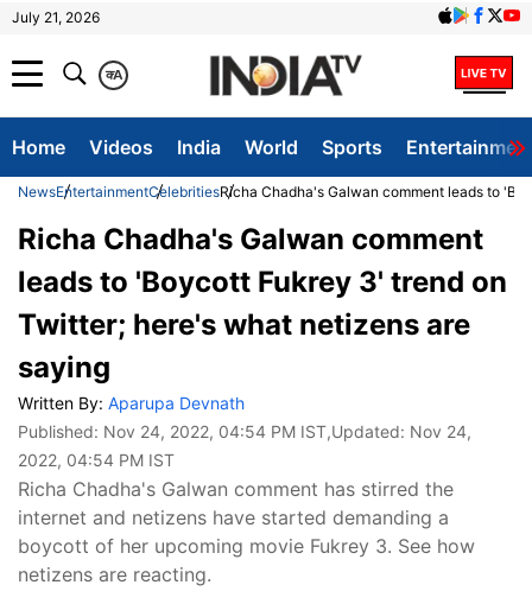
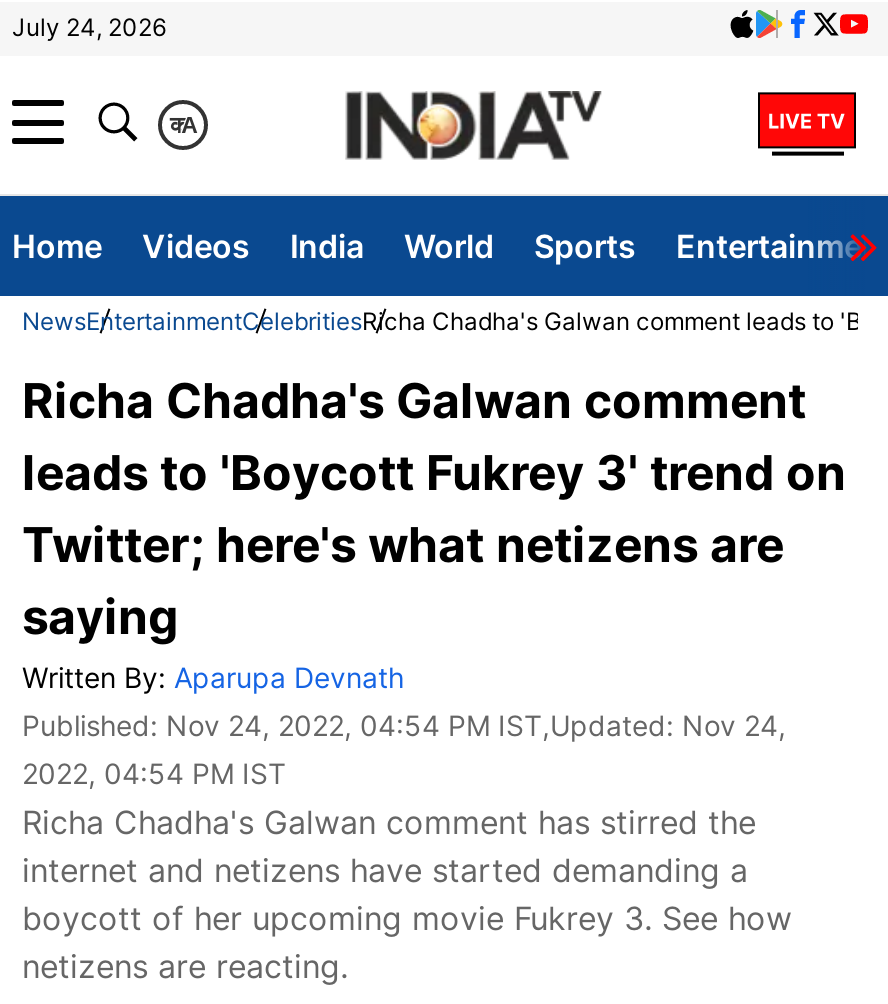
- July 21, 2026
+ July 24, 2026
